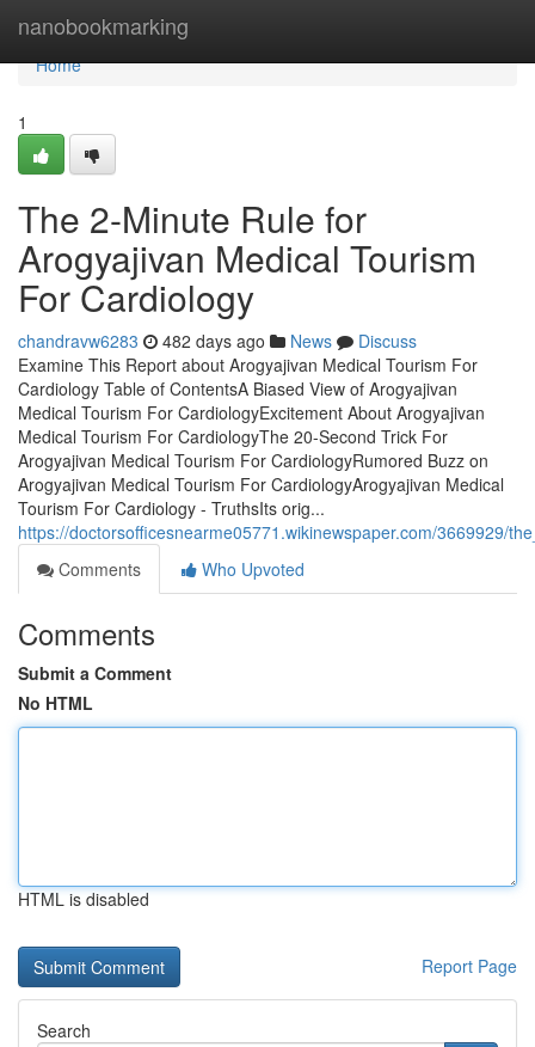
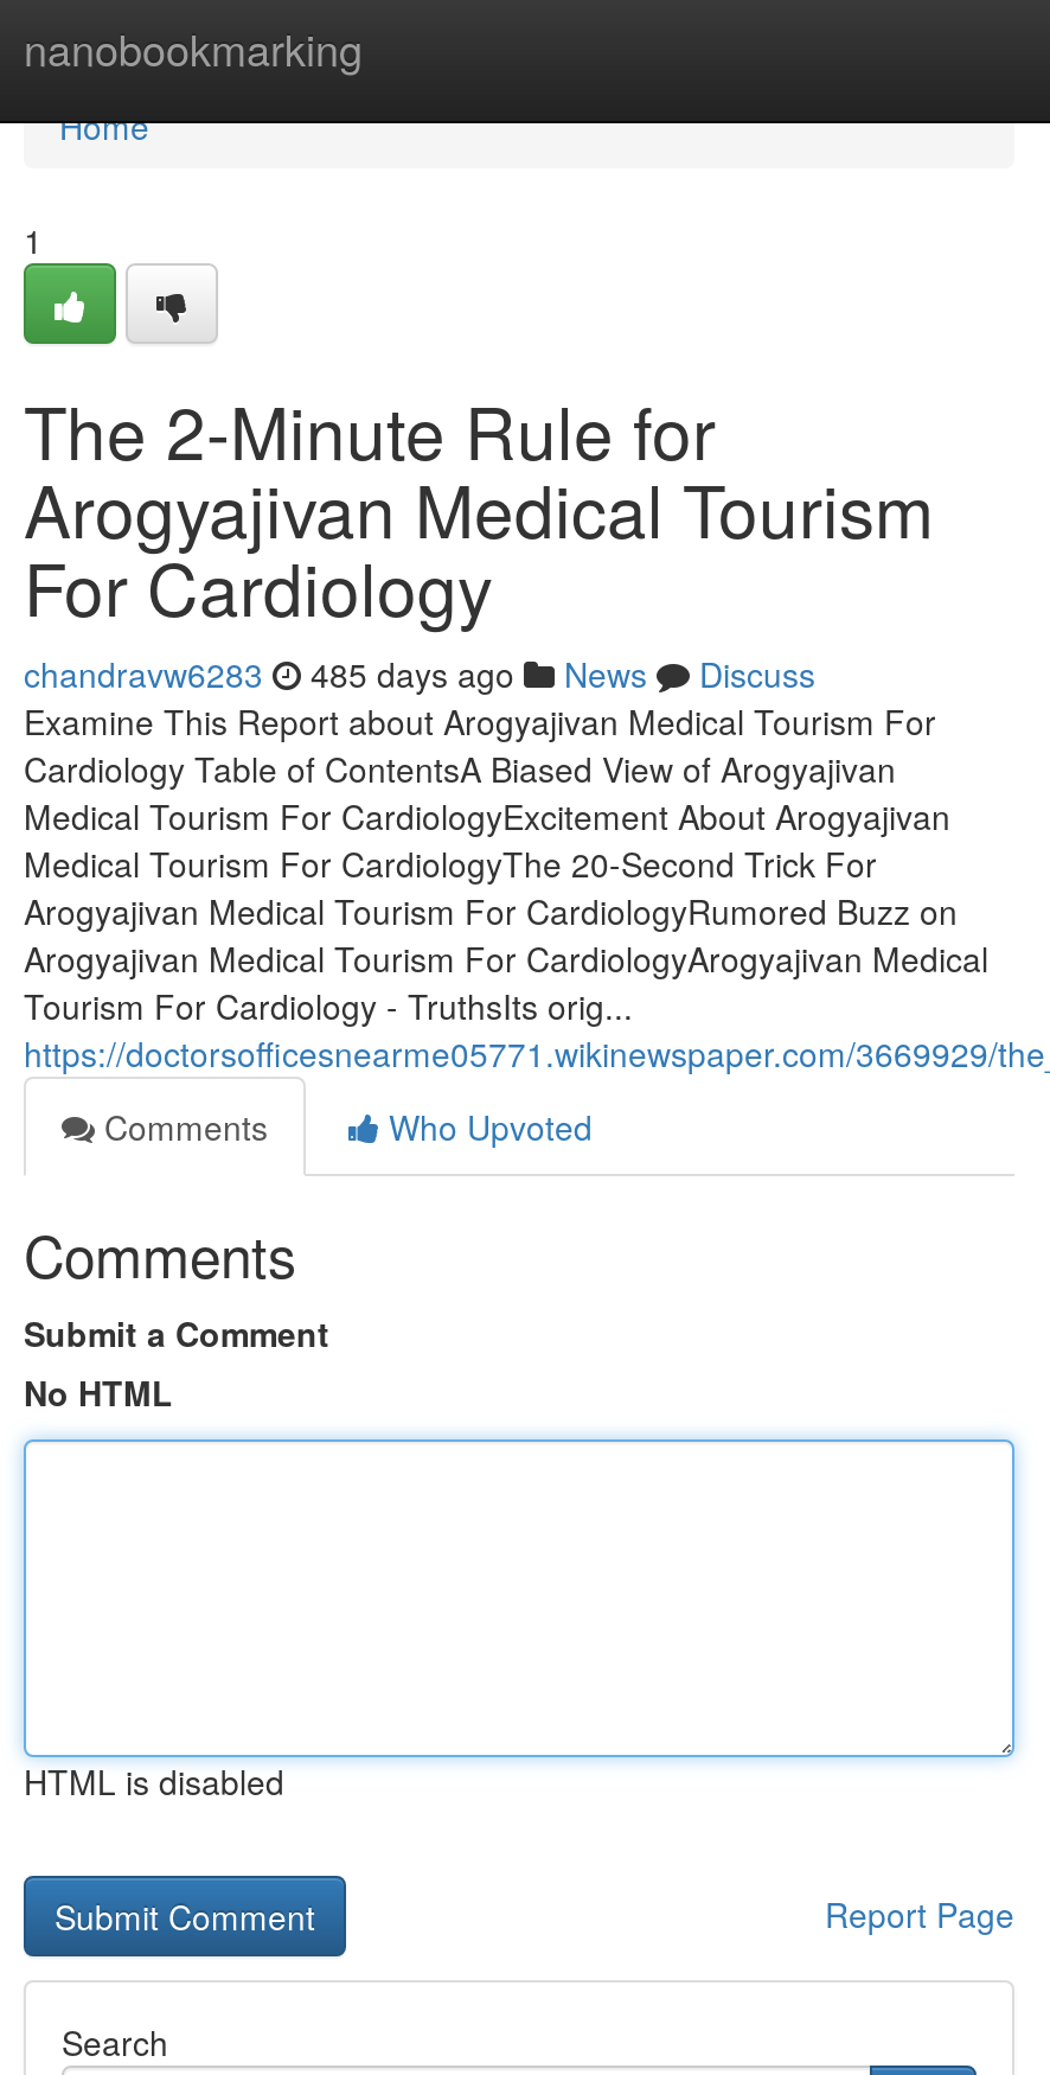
- chandravw6283 482 days ago News Discuss
+ chandravw6283 485 days ago News Discuss
